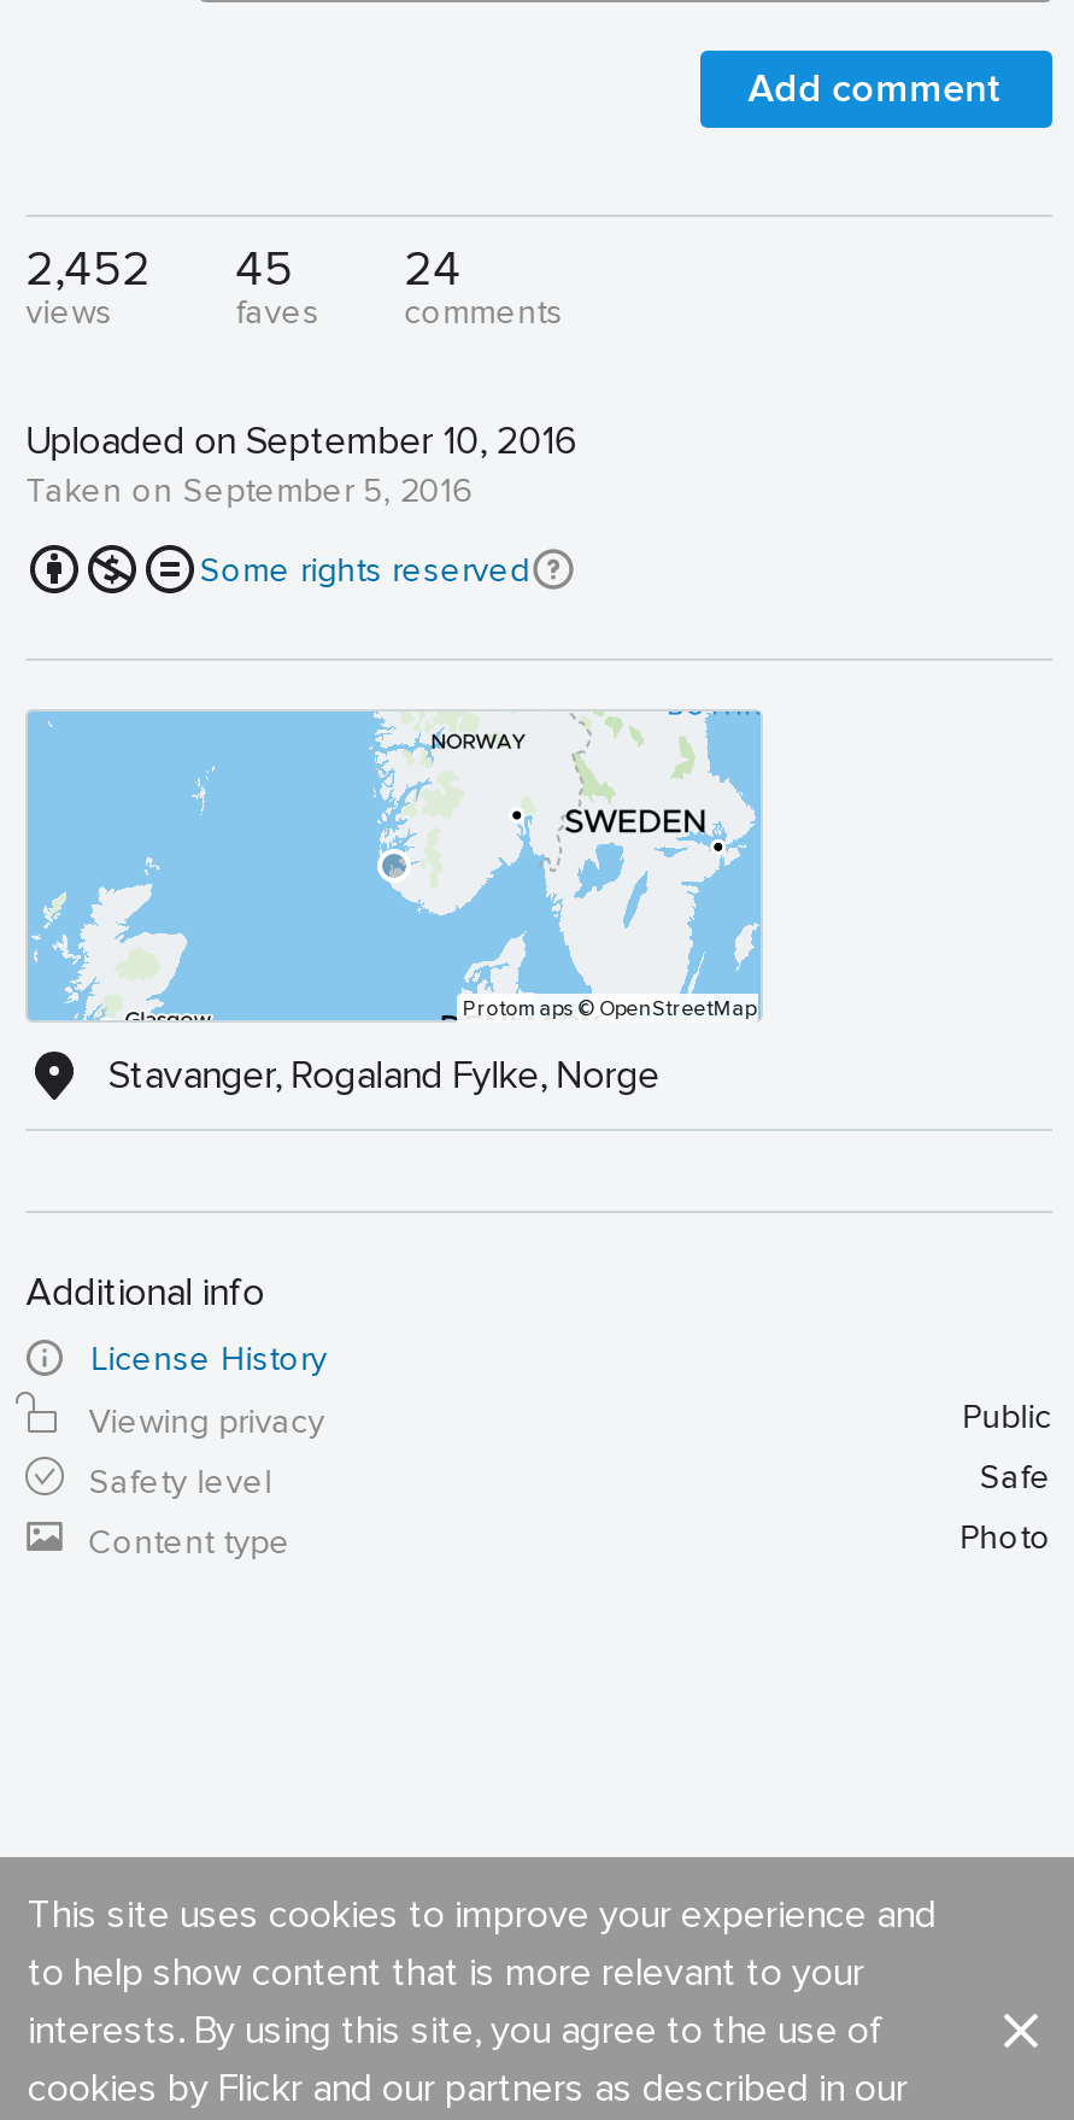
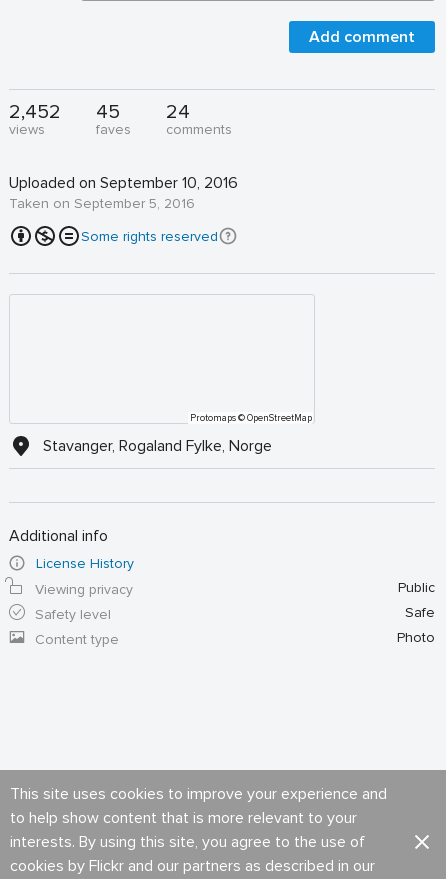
- [image]
